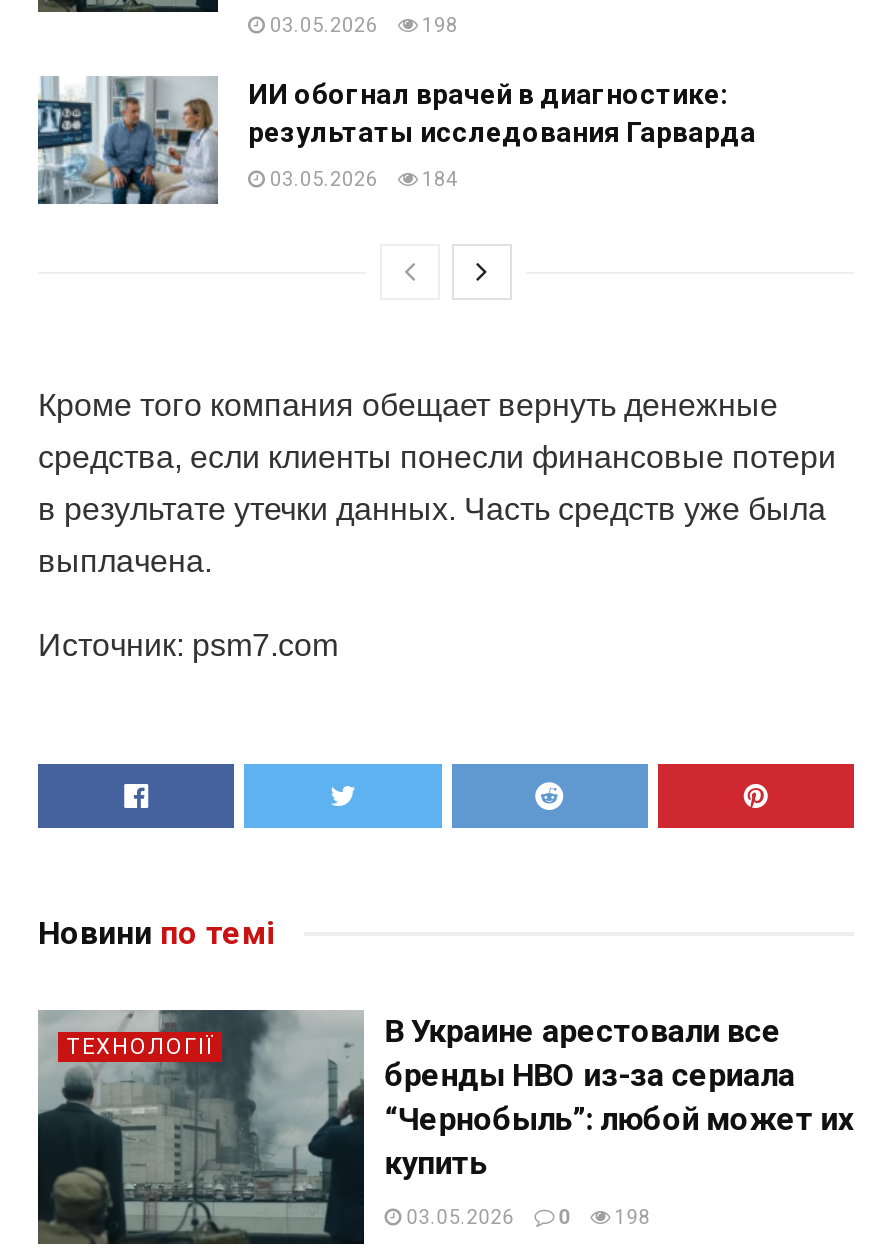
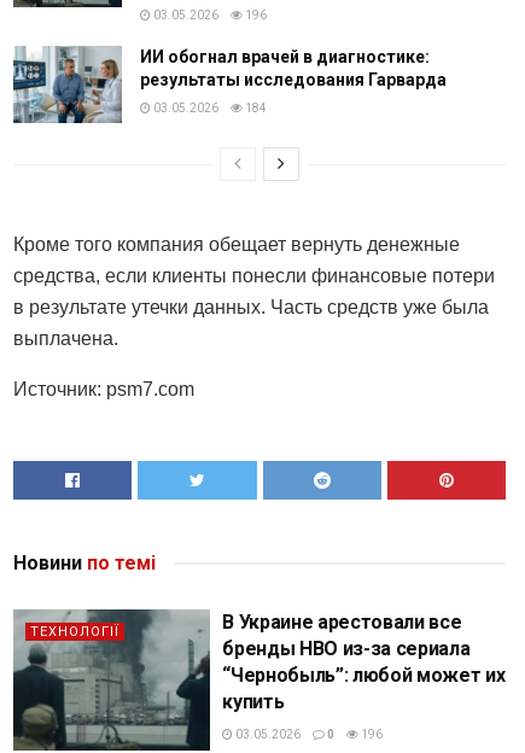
- 03.05.2026 198
+ 03.05.2026 196

- 03.05.2026 0 198
+ 03.05.2026 0 196
